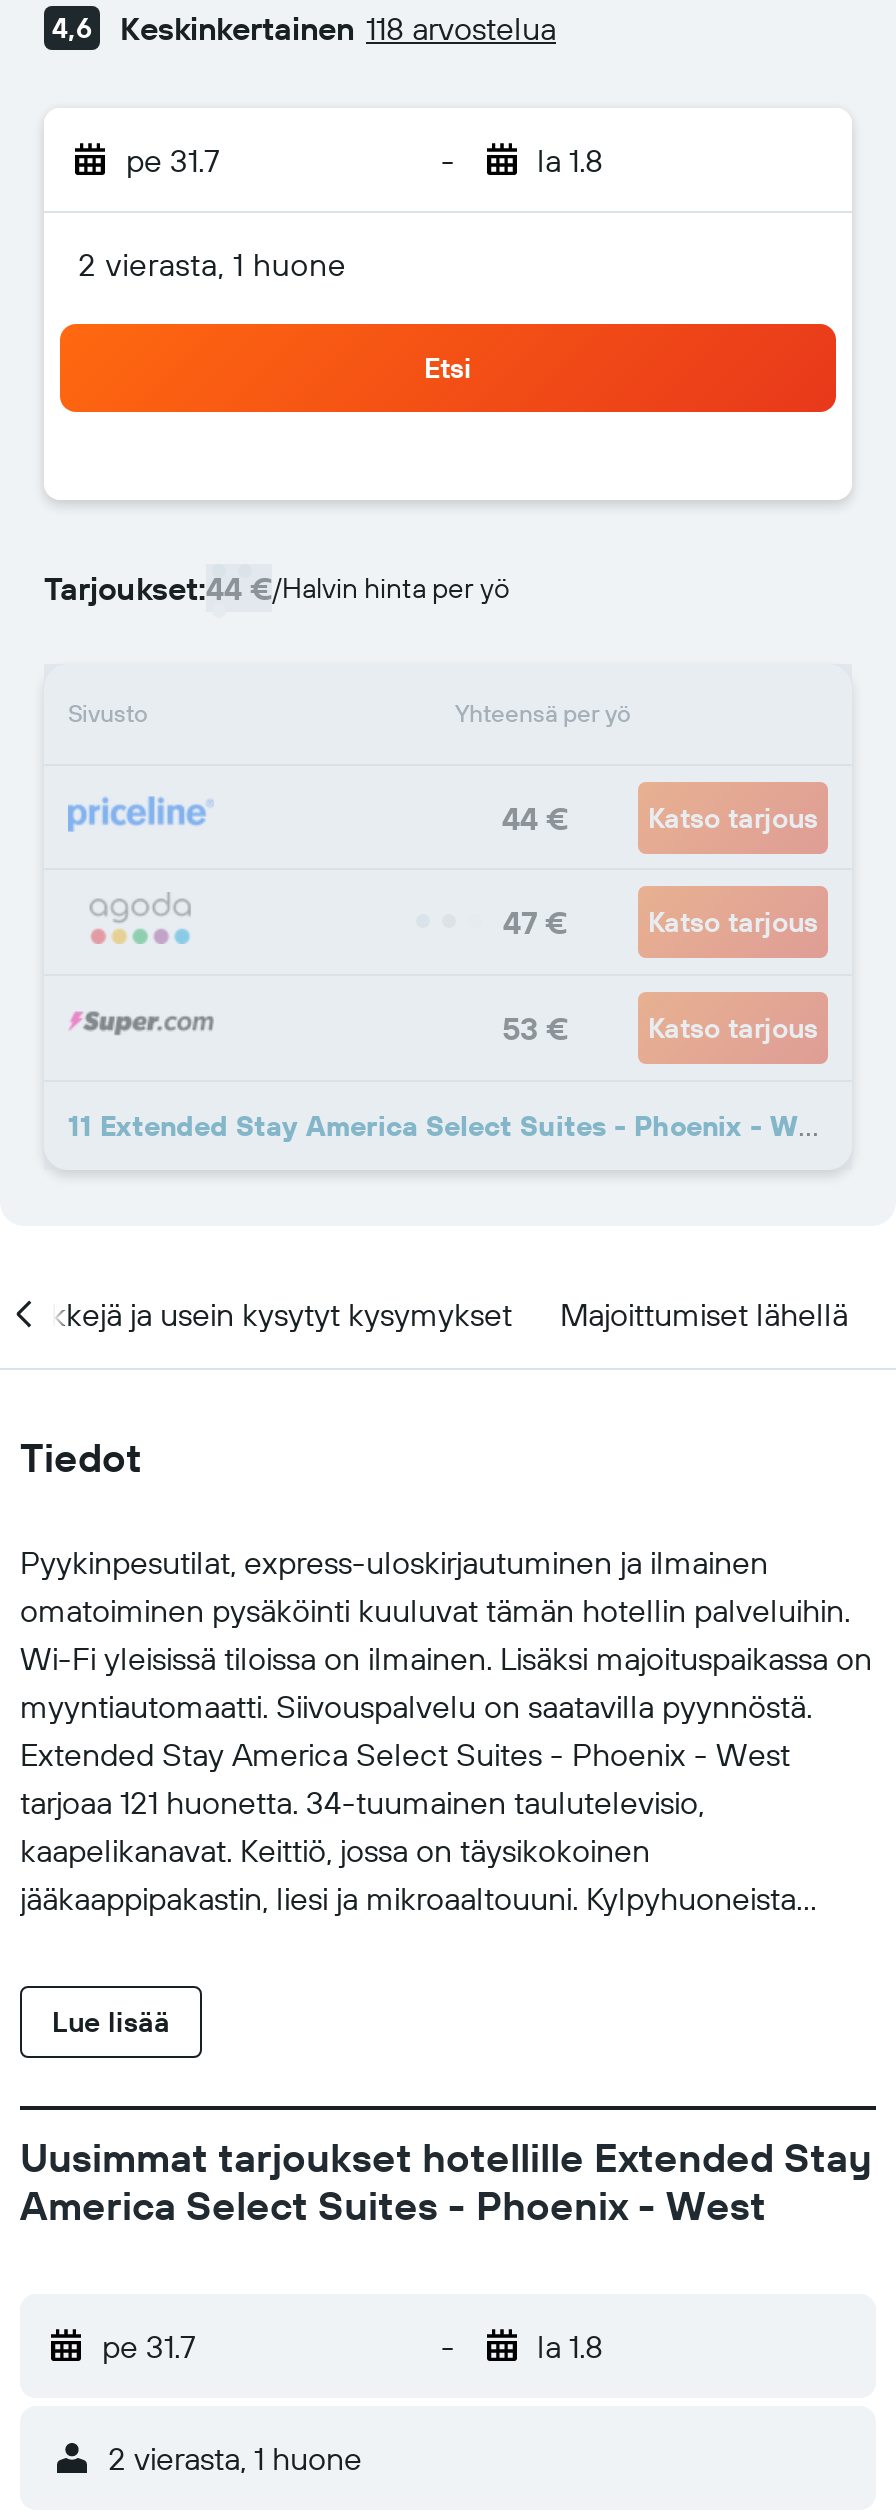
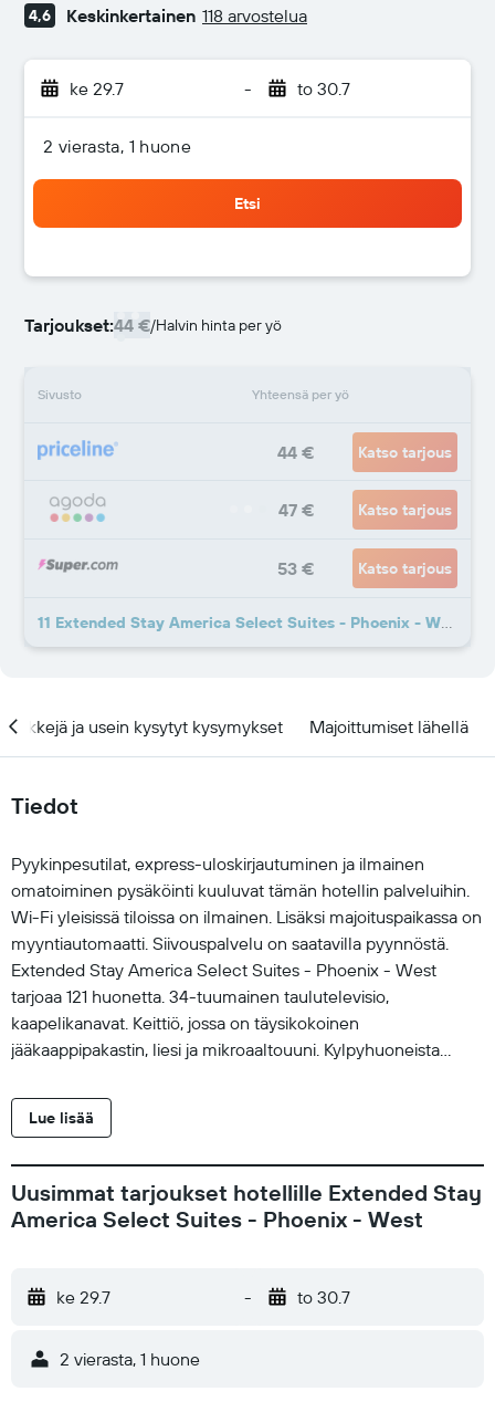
- pe 31.7
+ ke 29.7

- la 1.8
+ to 30.7

- pe 31.7
+ ke 29.7

- la 1.8
+ to 30.7
